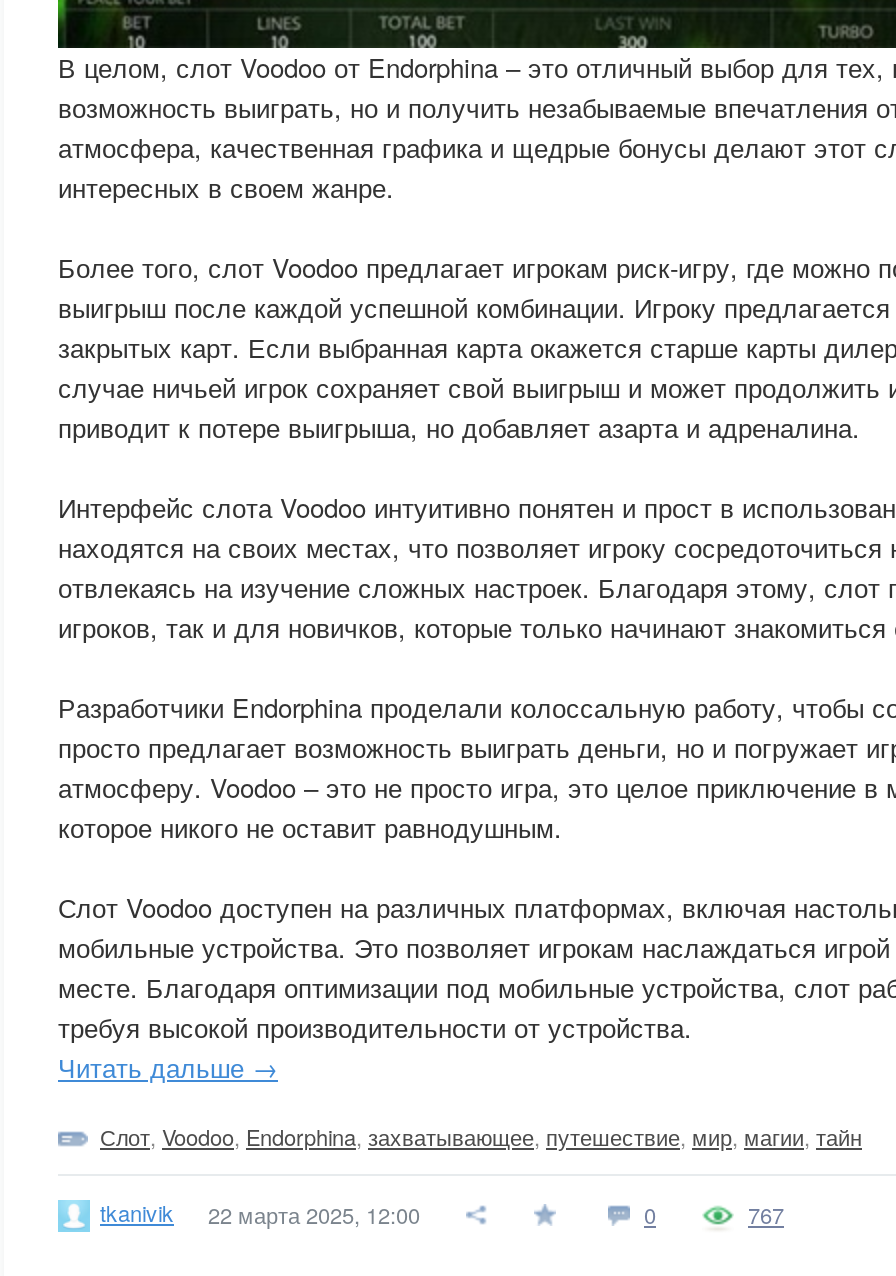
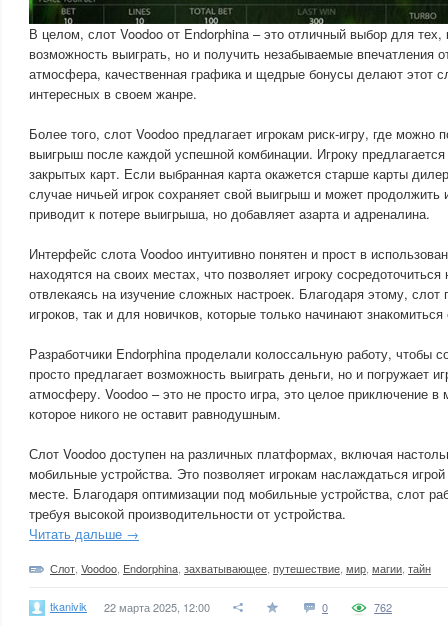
- 767
+ 762
